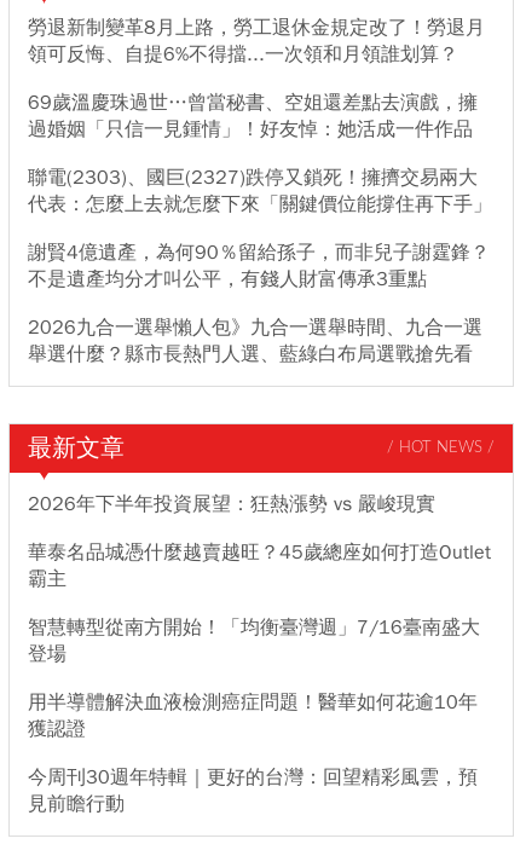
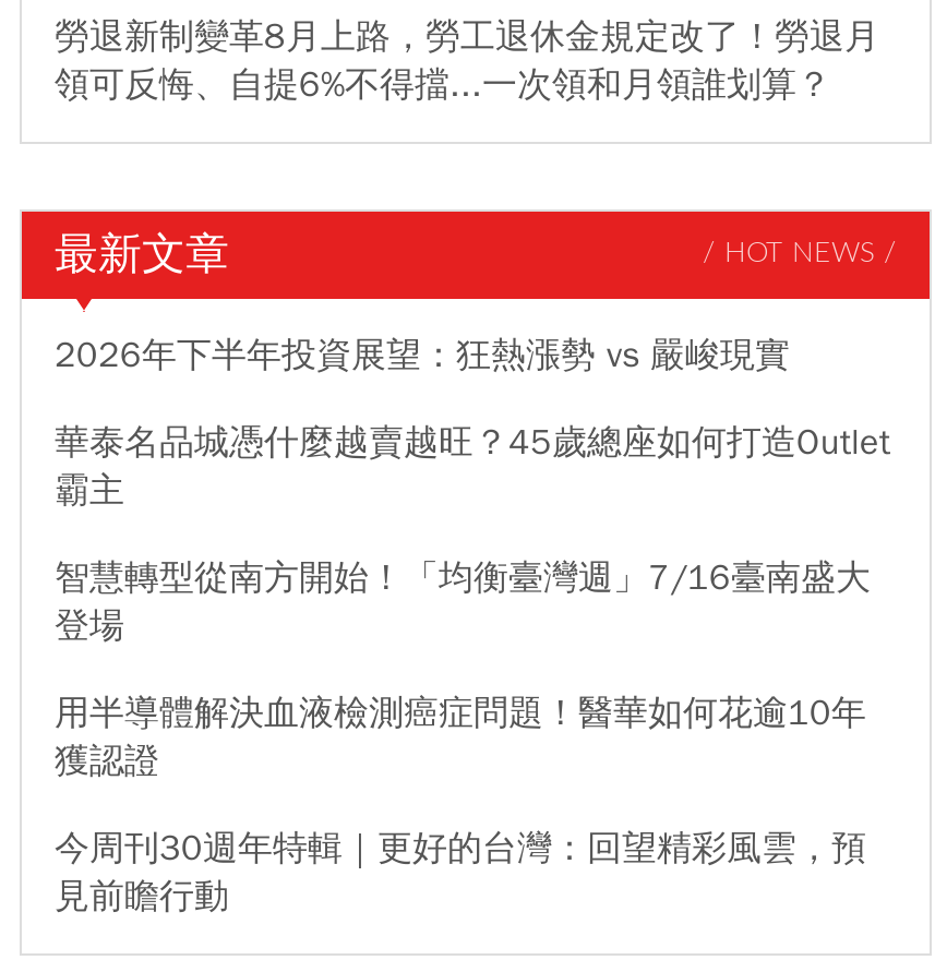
- 69歲溫慶珠過世…曾當秘書、空姐還差點去演戲，擁
- 過婚姻「只信一見鍾情」！好友悼：她活成一件作品
- 聯電(2303)、國巨(2327)跌停又鎖死！擁擠交易兩大
- 代表：怎麼上去就怎麼下來「關鍵價位能撐住再下手」
- 謝賢4億遺產，為何90％留給孫子，而非兒子謝霆鋒？
- 不是遺產均分才叫公平，有錢人財富傳承3重點
- 2026九合一選舉懶人包》九合一選舉時間、九合一選
- 舉選什麼？縣市長熱門人選、藍綠白布局選戰搶先看
